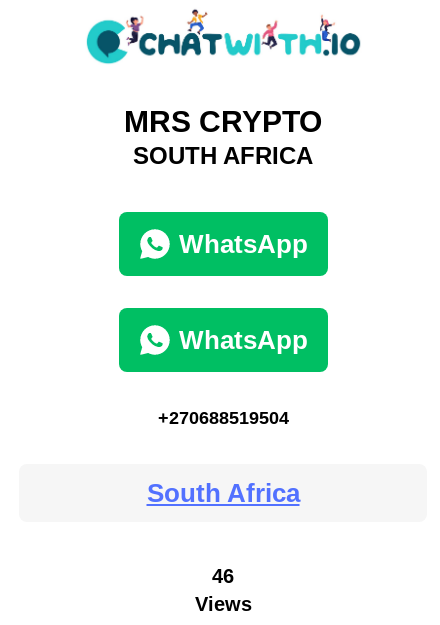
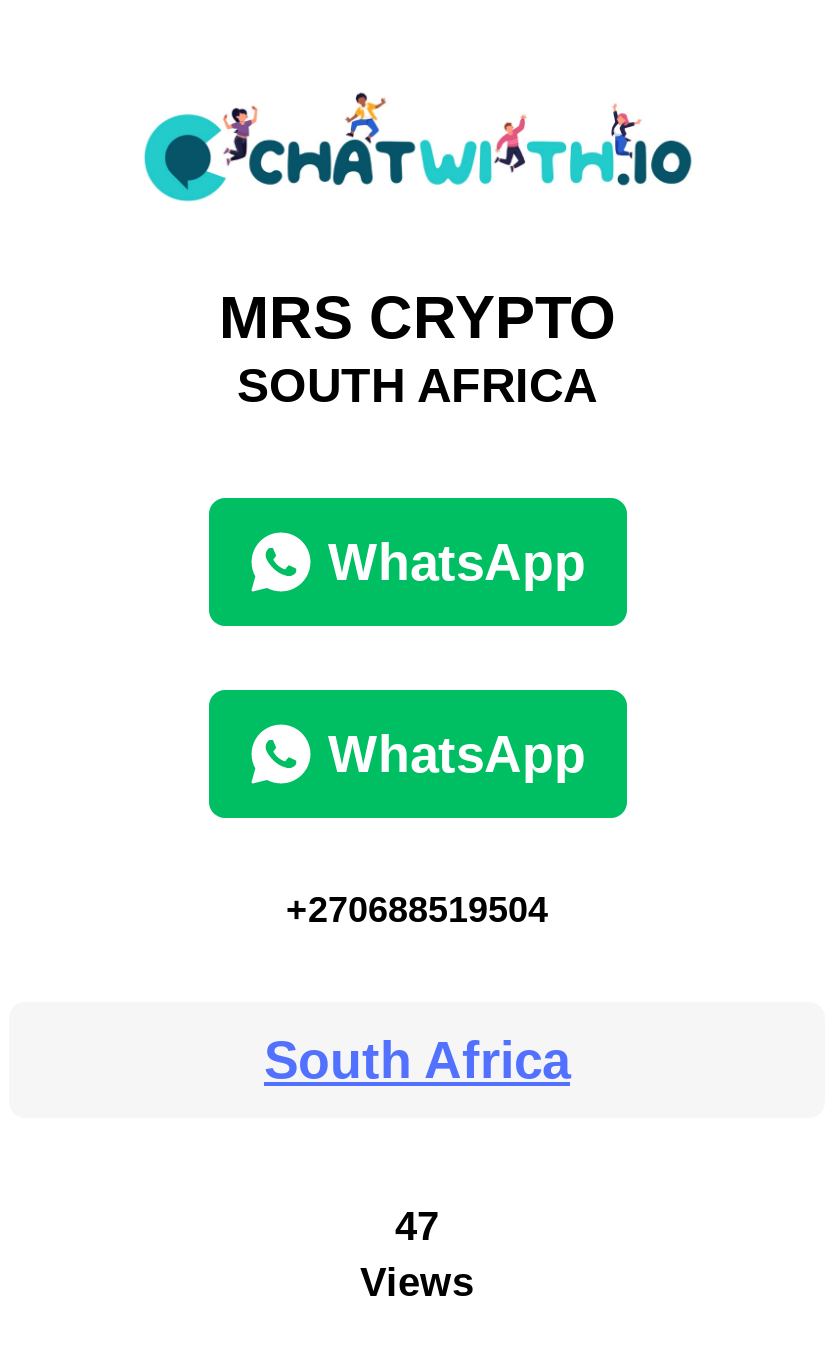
- 46
+ 47
